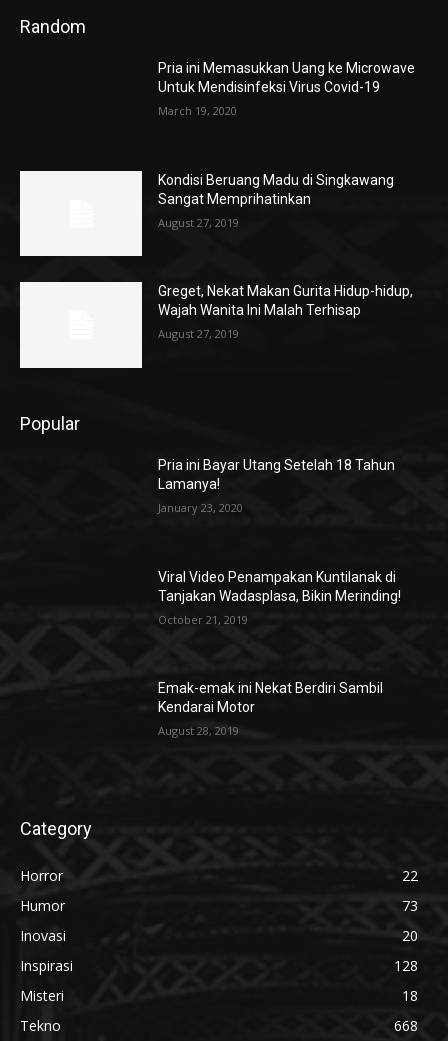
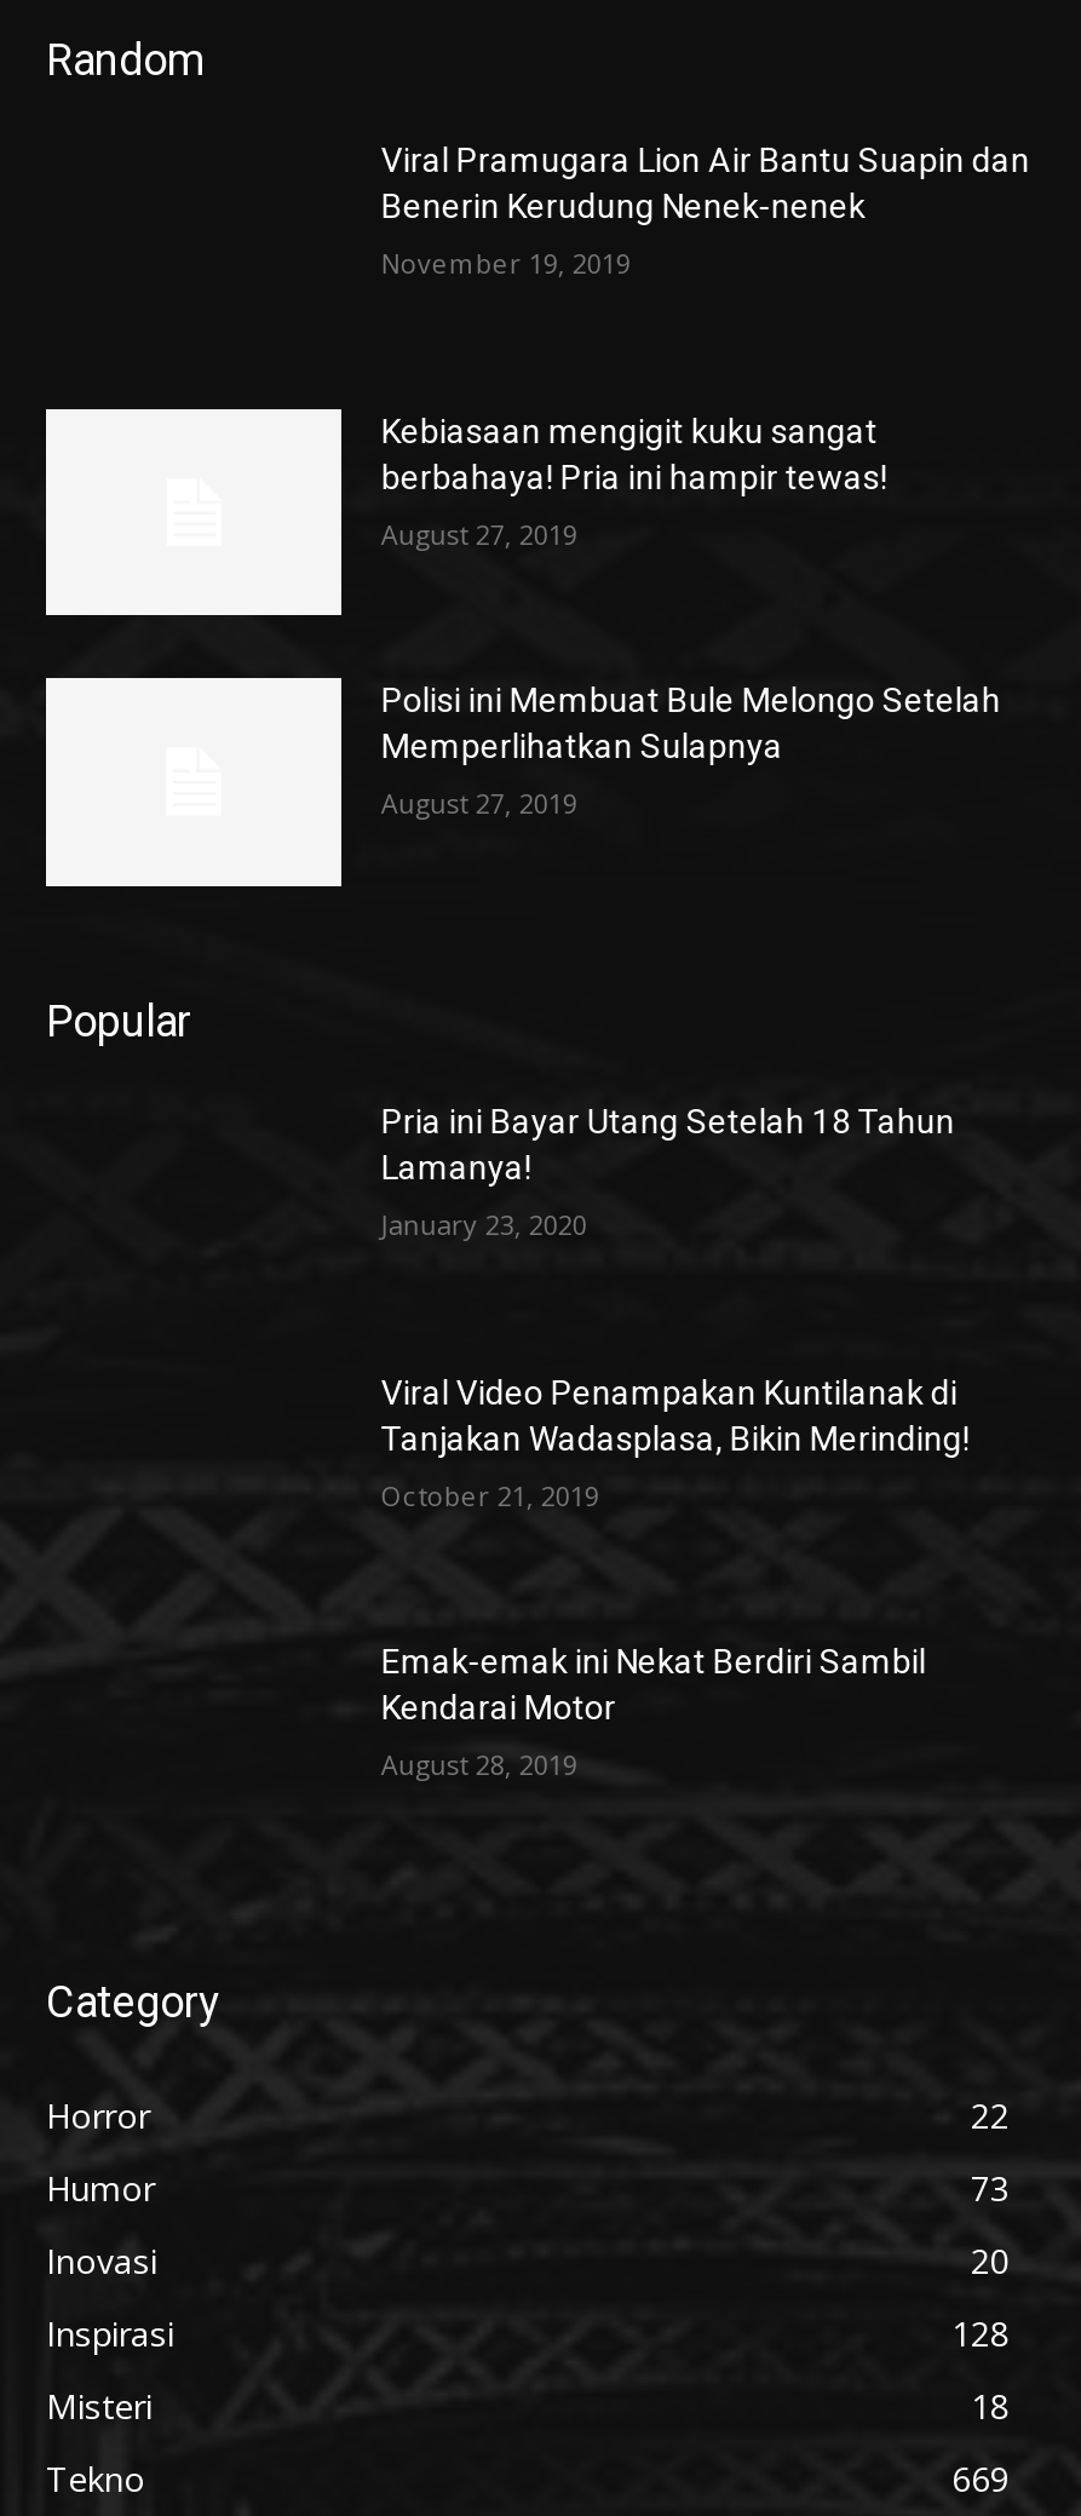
- Pria ini Memasukkan Uang ke Microwave
- Untuk Mendisinfeksi Virus Covid-19
+ Viral Pramugara Lion Air Bantu Suapin dan
+ Benerin Kerudung Nenek-nenek

- March 19, 2020
+ November 19, 2019

- Kondisi Beruang Madu di Singkawang
- Sangat Memprihatinkan
+ Kebiasaan mengigit kuku sangat
+ berbahaya! Pria ini hampir tewas!

- Greget, Nekat Makan Gurita Hidup-hidup,
- Wajah Wanita Ini Malah Terhisap
+ Polisi ini Membuat Bule Melongo Setelah
+ Memperlihatkan Sulapnya

- 668
+ 669
